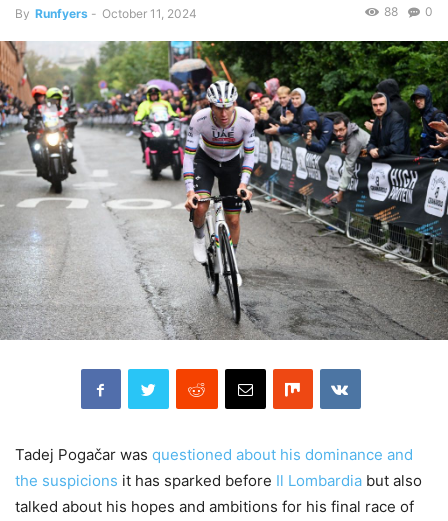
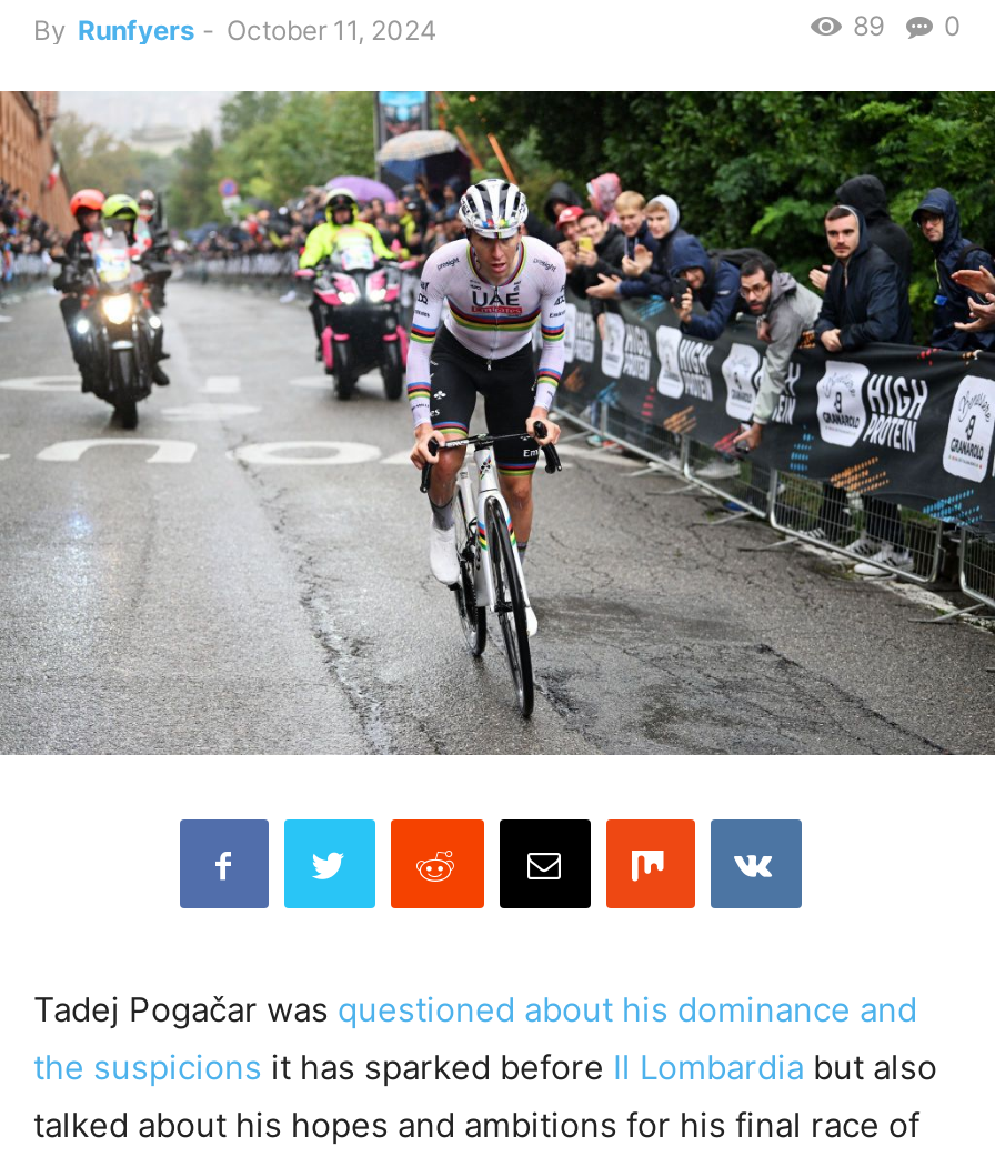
- 88 0
+ 89 0
